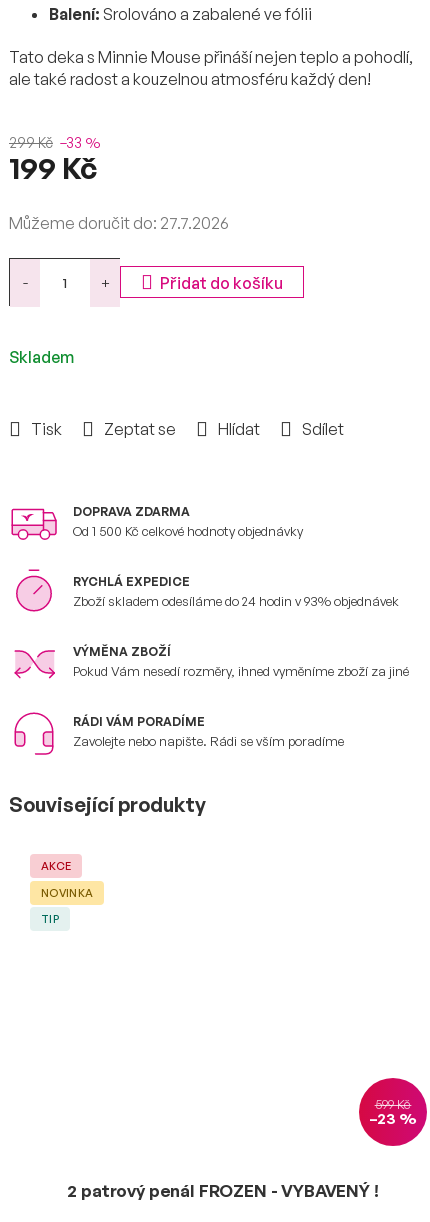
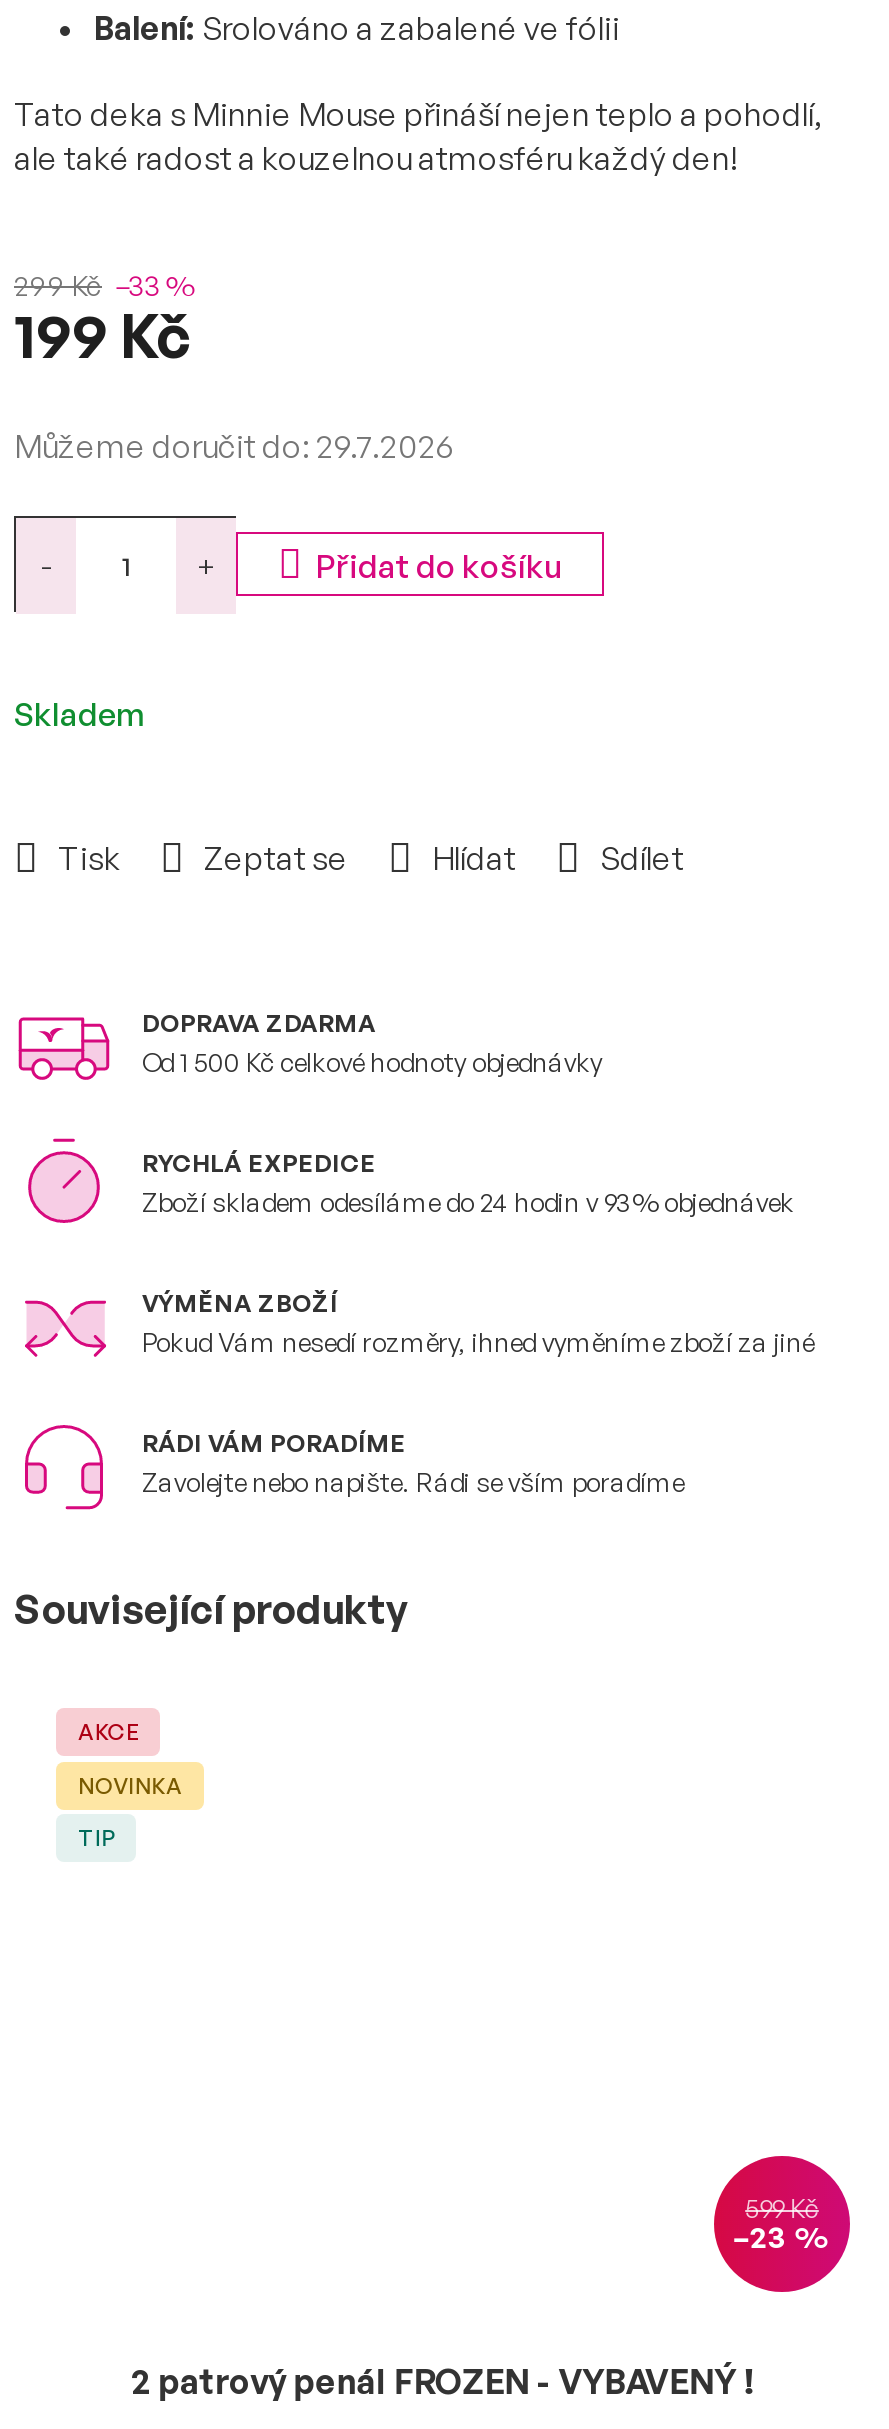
- Můžeme doručit do: 27.7.2026
+ Můžeme doručit do: 29.7.2026
